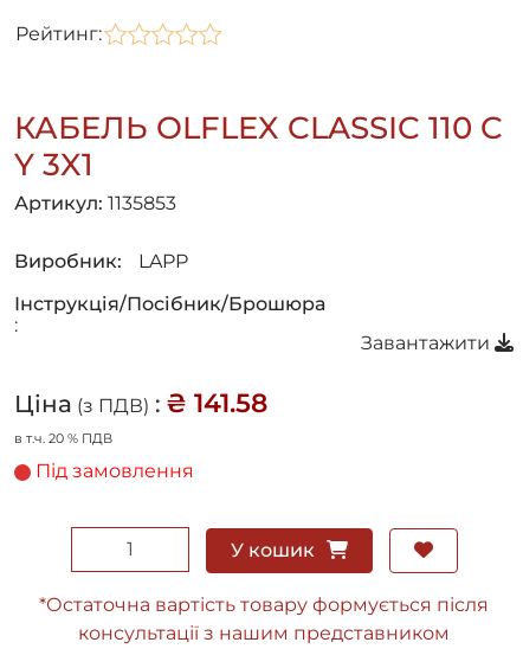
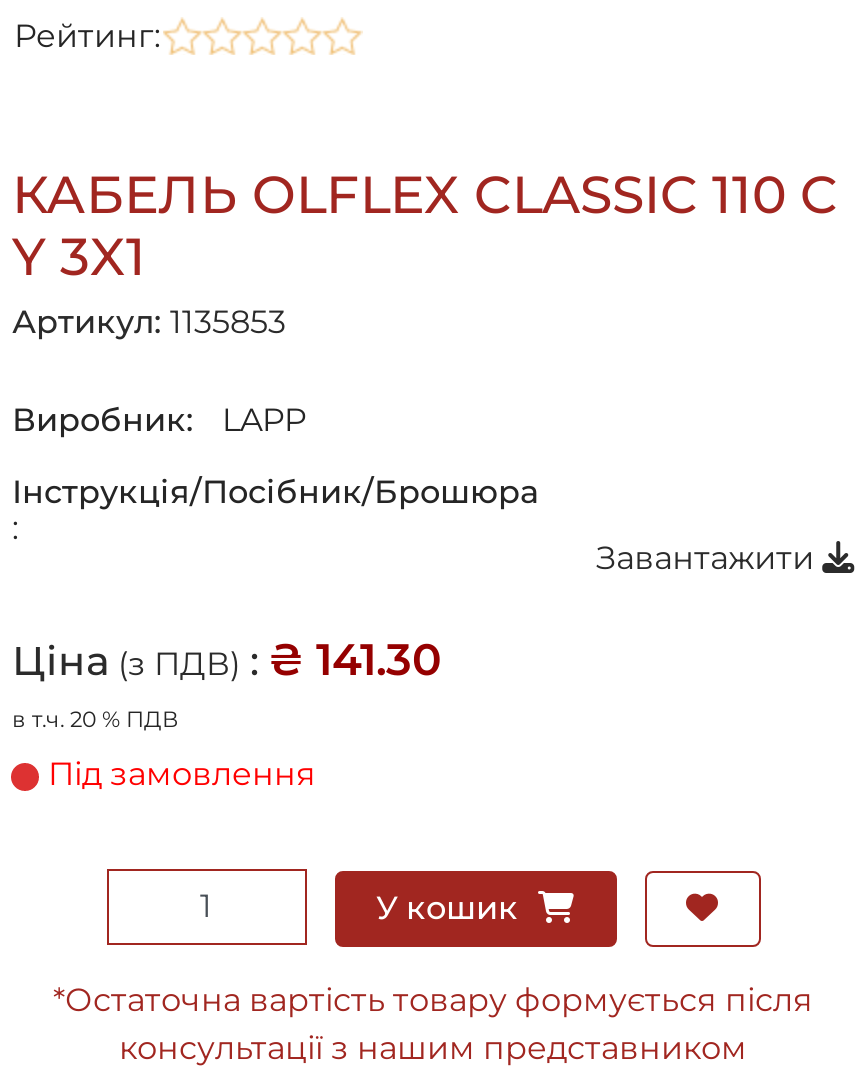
- Ціна (з ПДВ): ₴ 141.58
+ Ціна (з ПДВ): ₴ 141.30
